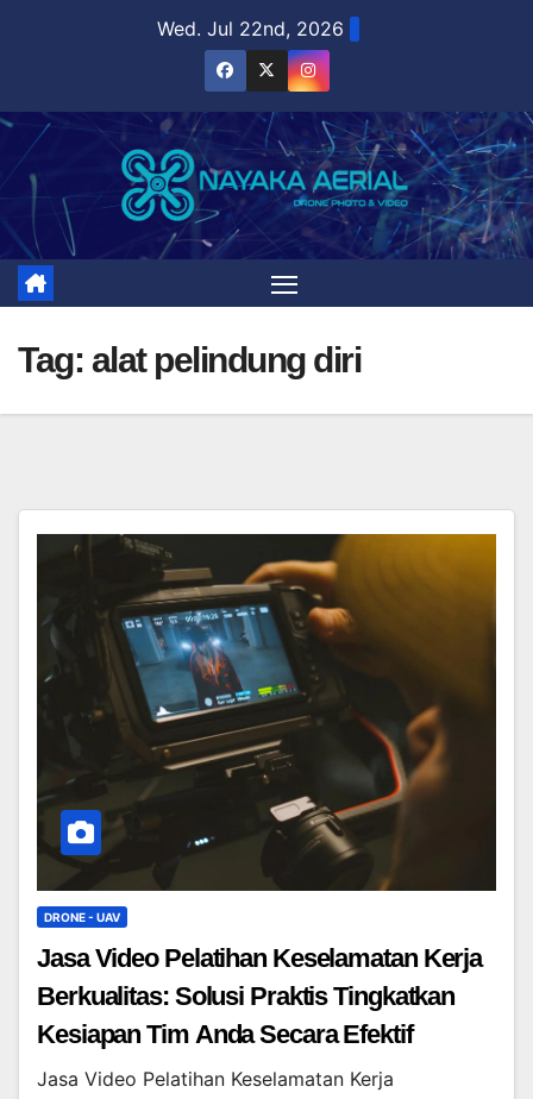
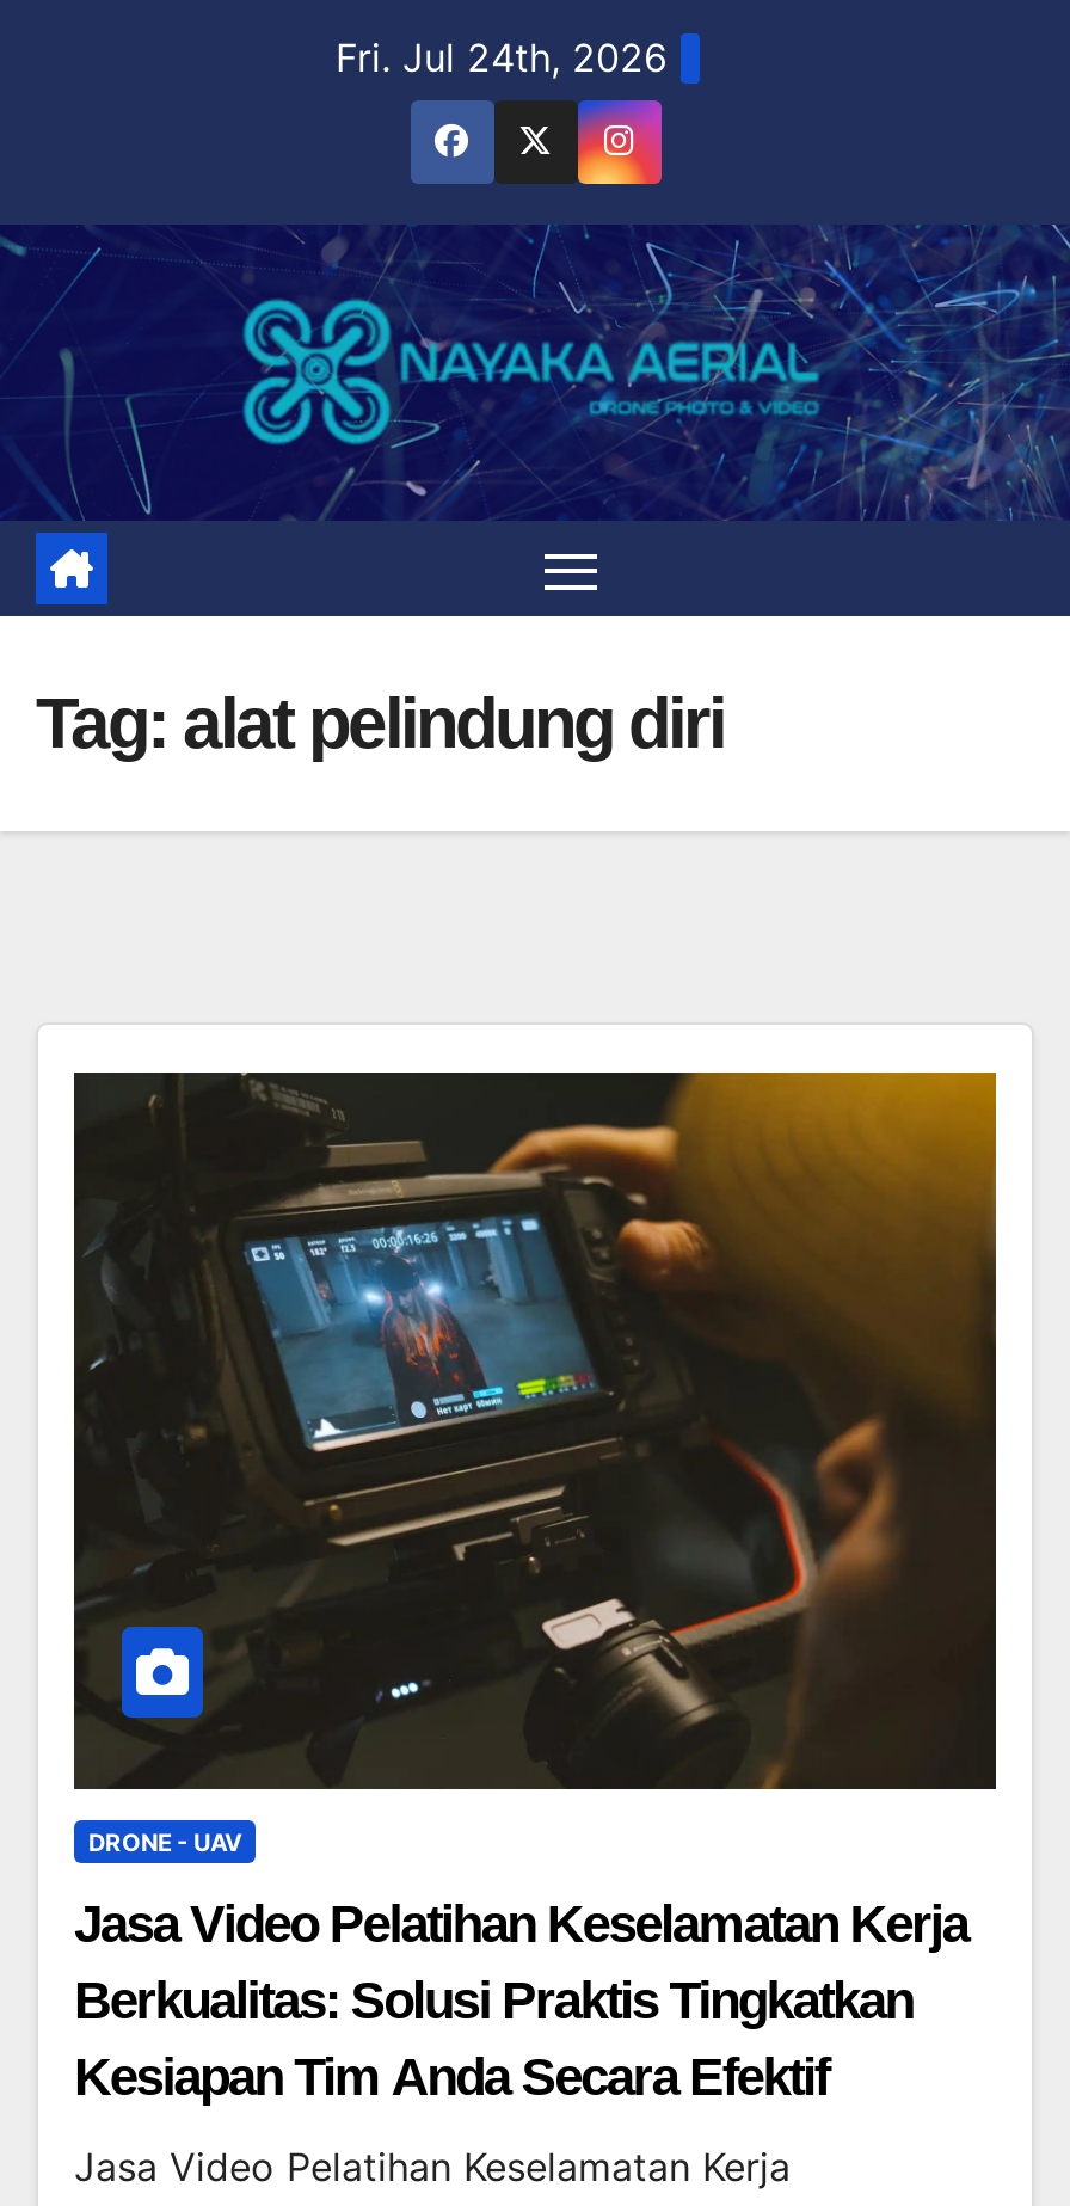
- Wed. Jul 22nd, 2026
+ Fri. Jul 24th, 2026
